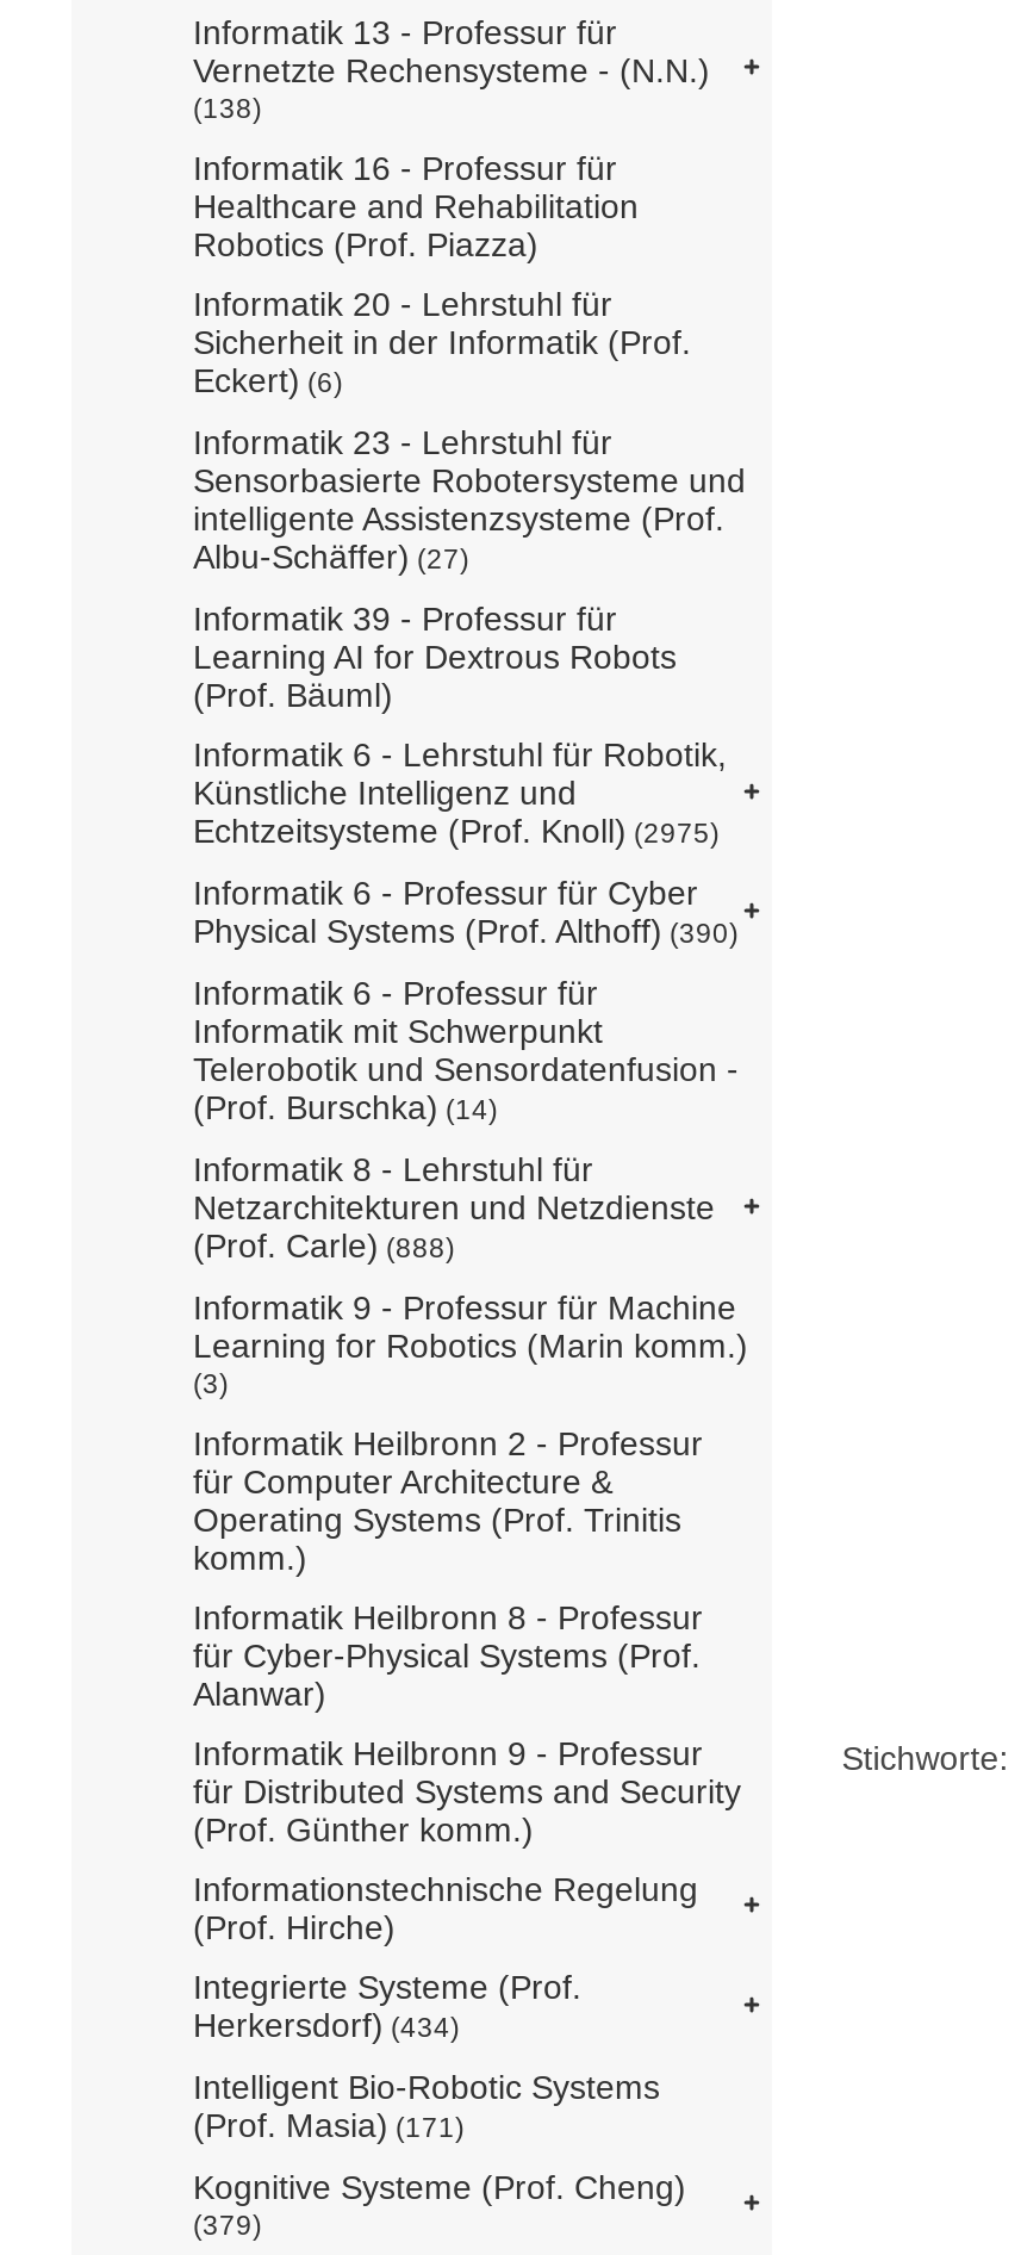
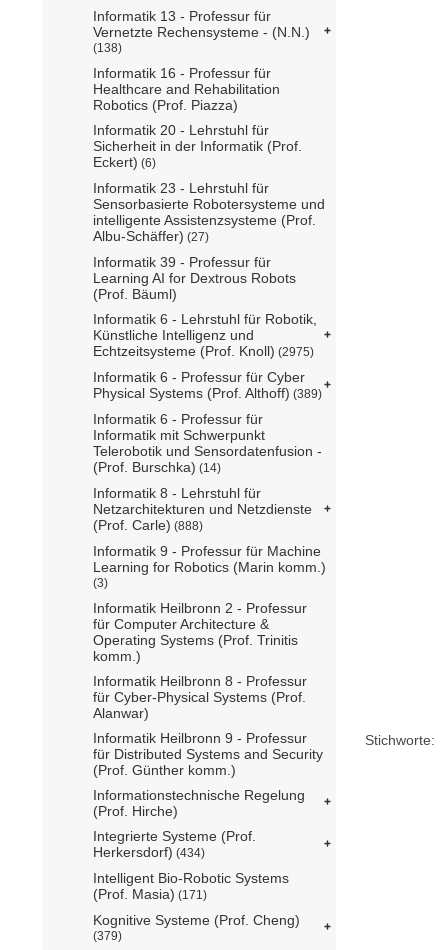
- Physical Systems (Prof. Althoff) (390)
+ Physical Systems (Prof. Althoff) (389)
